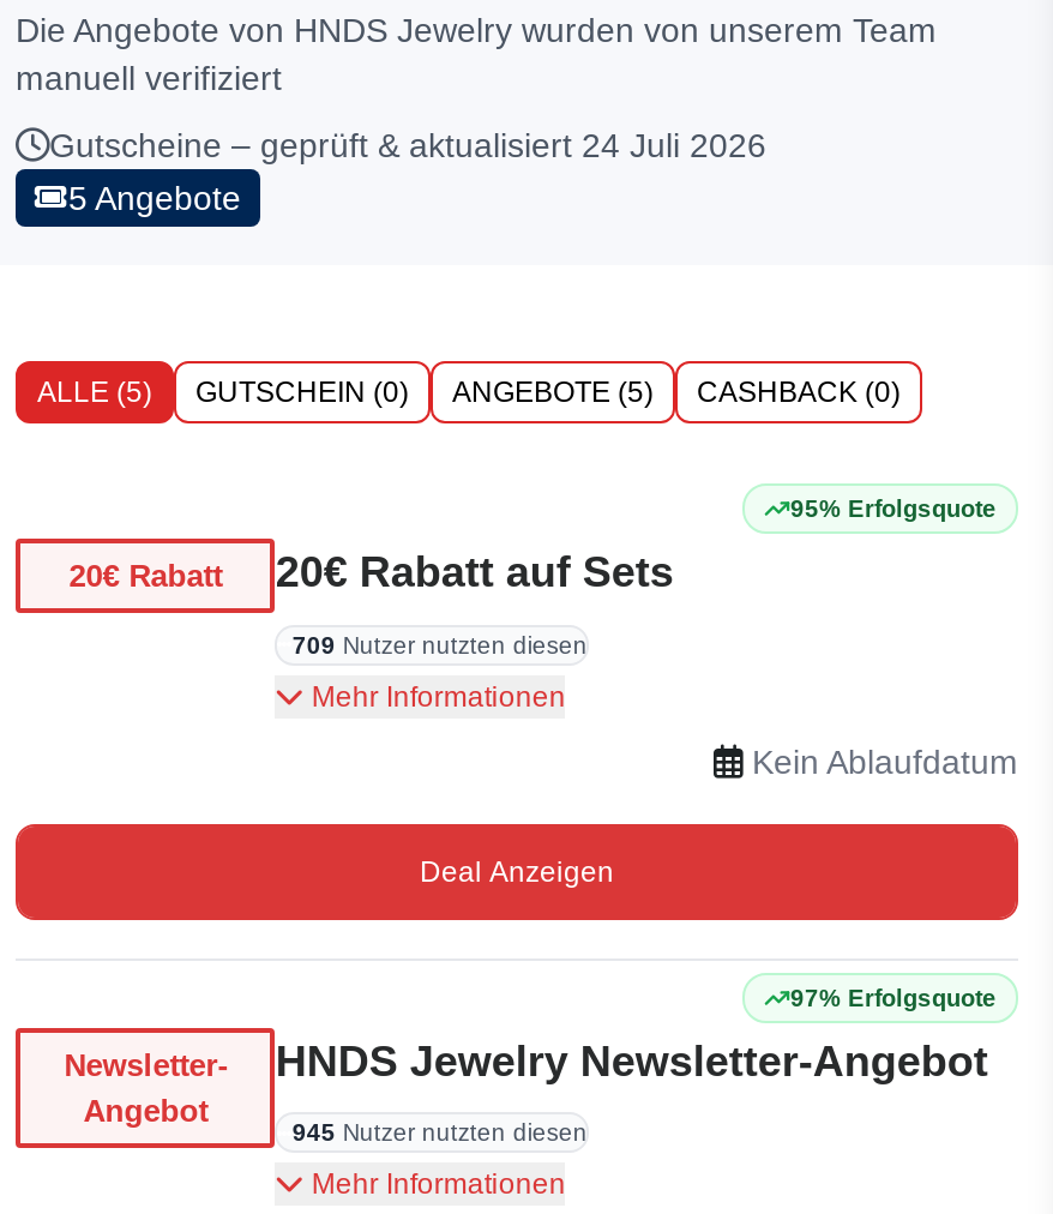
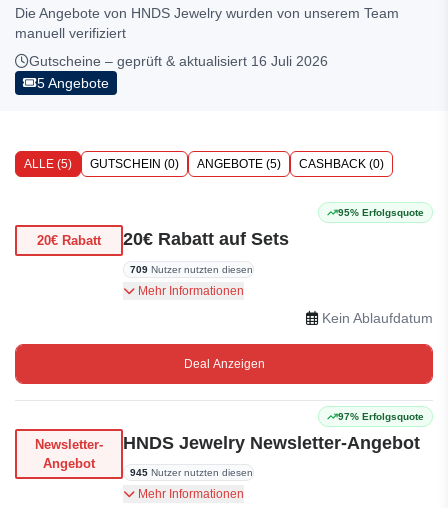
- Gutscheine – geprüft & aktualisiert 24 Juli 2026
+ Gutscheine – geprüft & aktualisiert 16 Juli 2026
